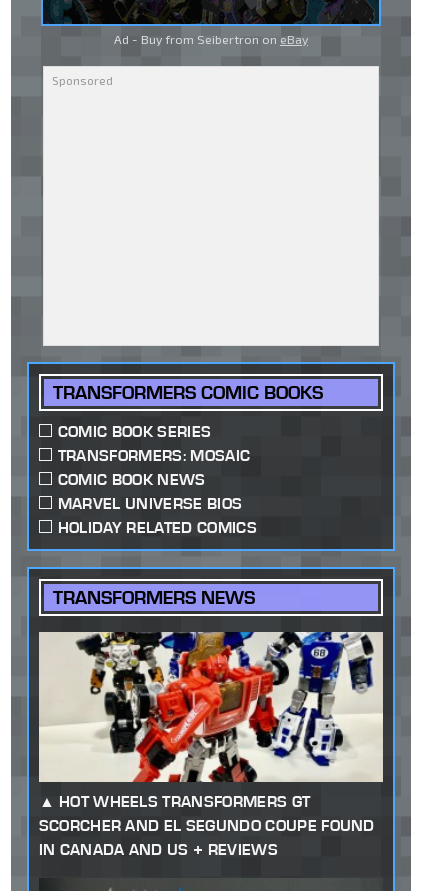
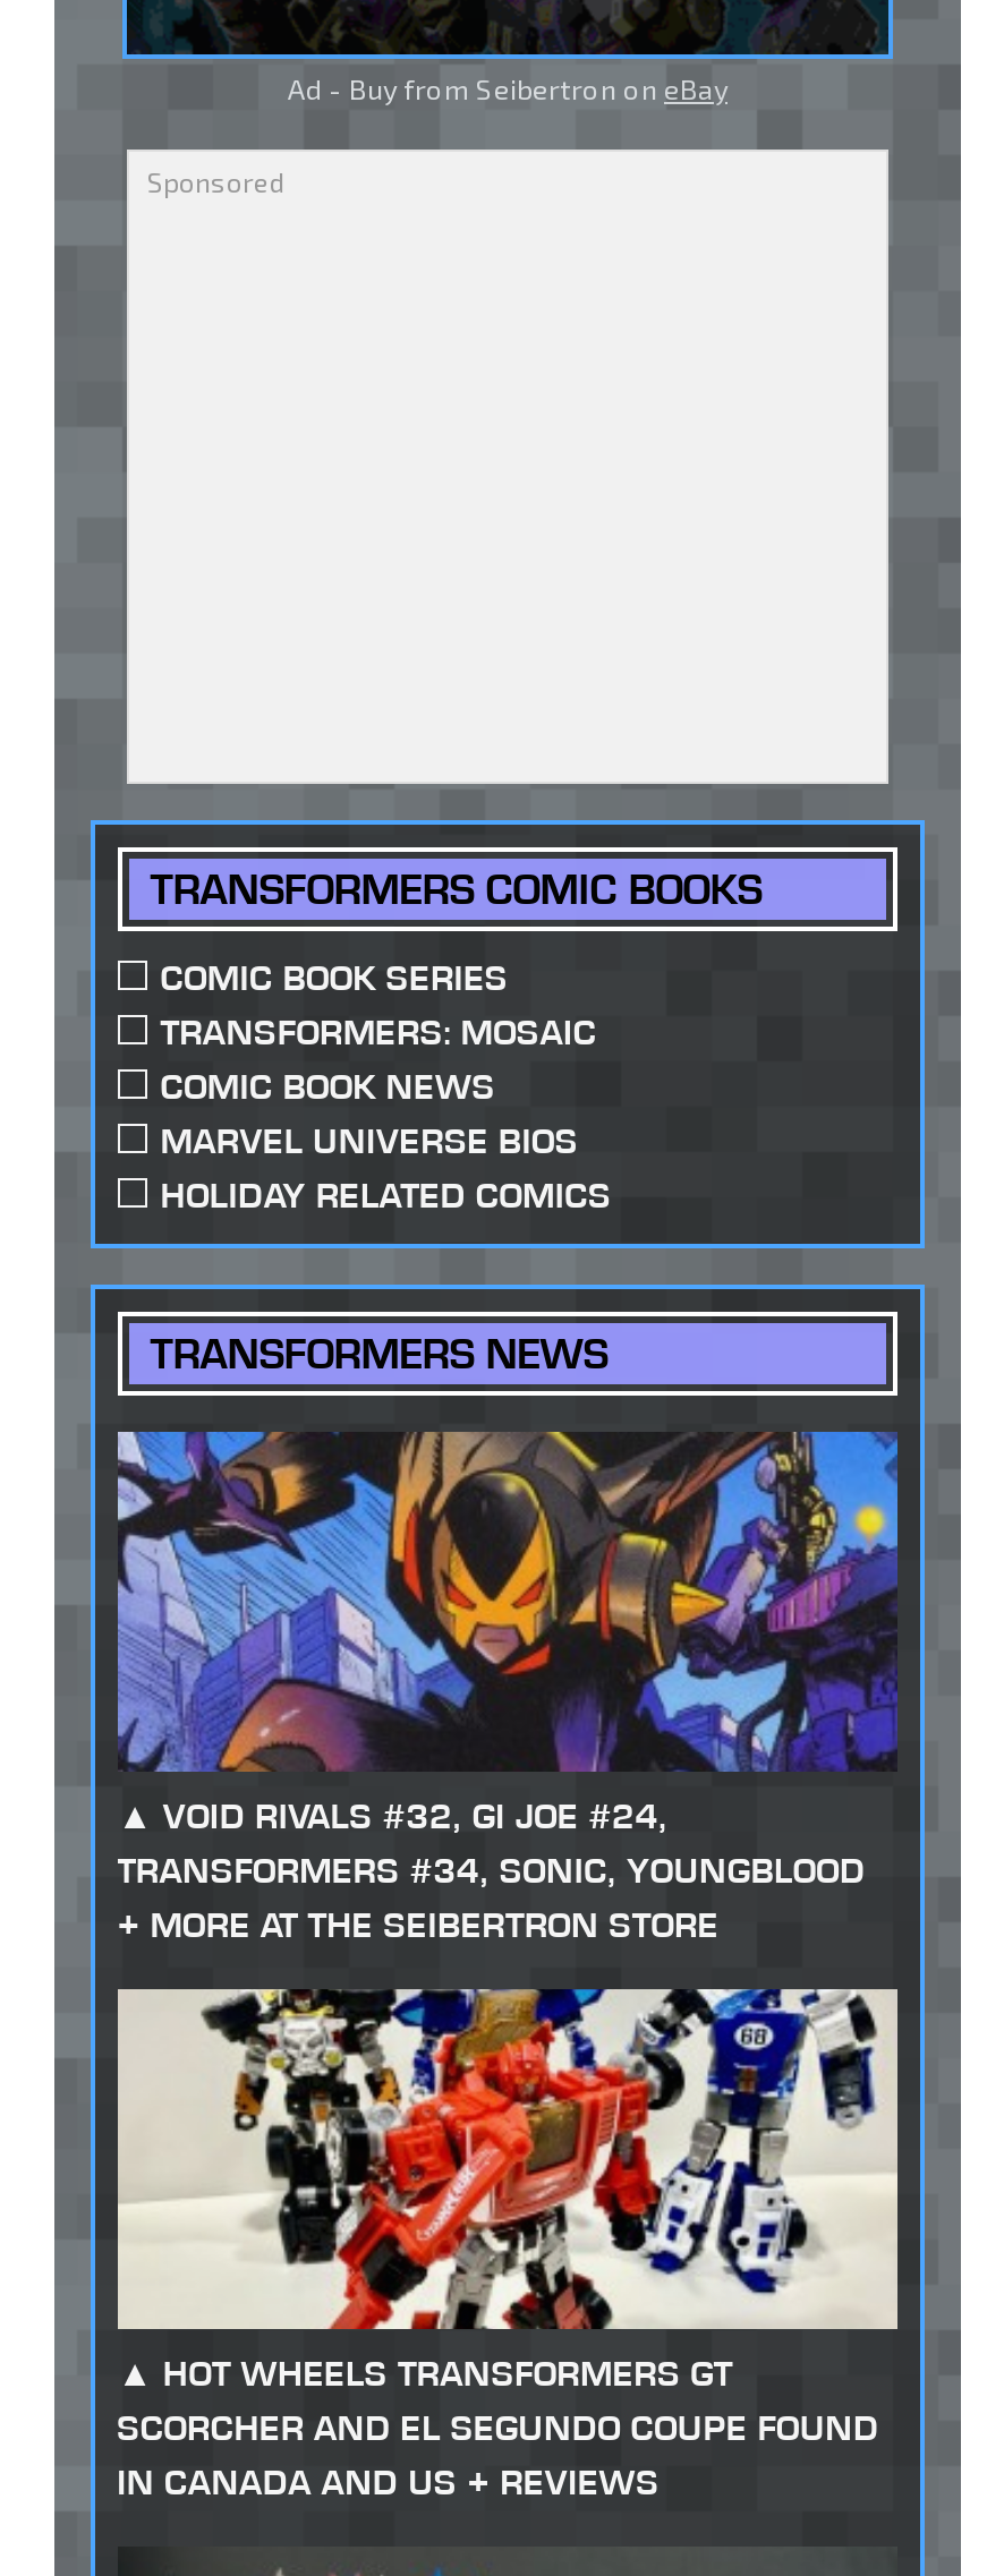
+ [image]
+ VOID RIVALS #32, GI JOE #24,
+ TRANSFORMERS #34, SONIC, YOUNGBLOOD
+ + MORE AT THE SEIBERTRON STORE
